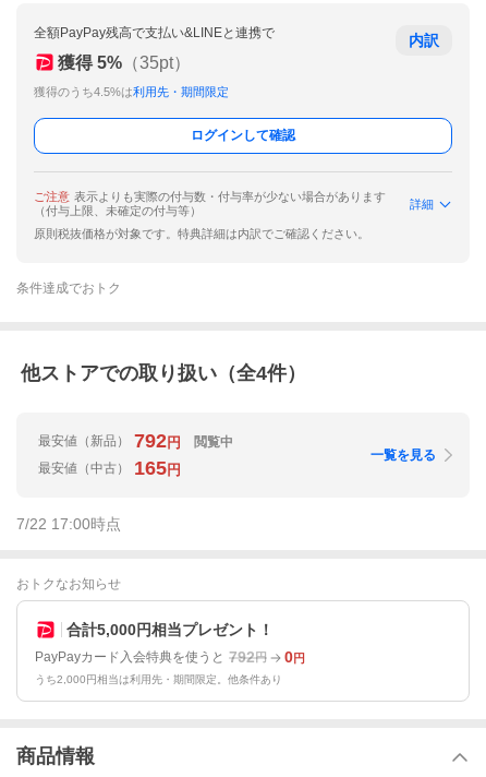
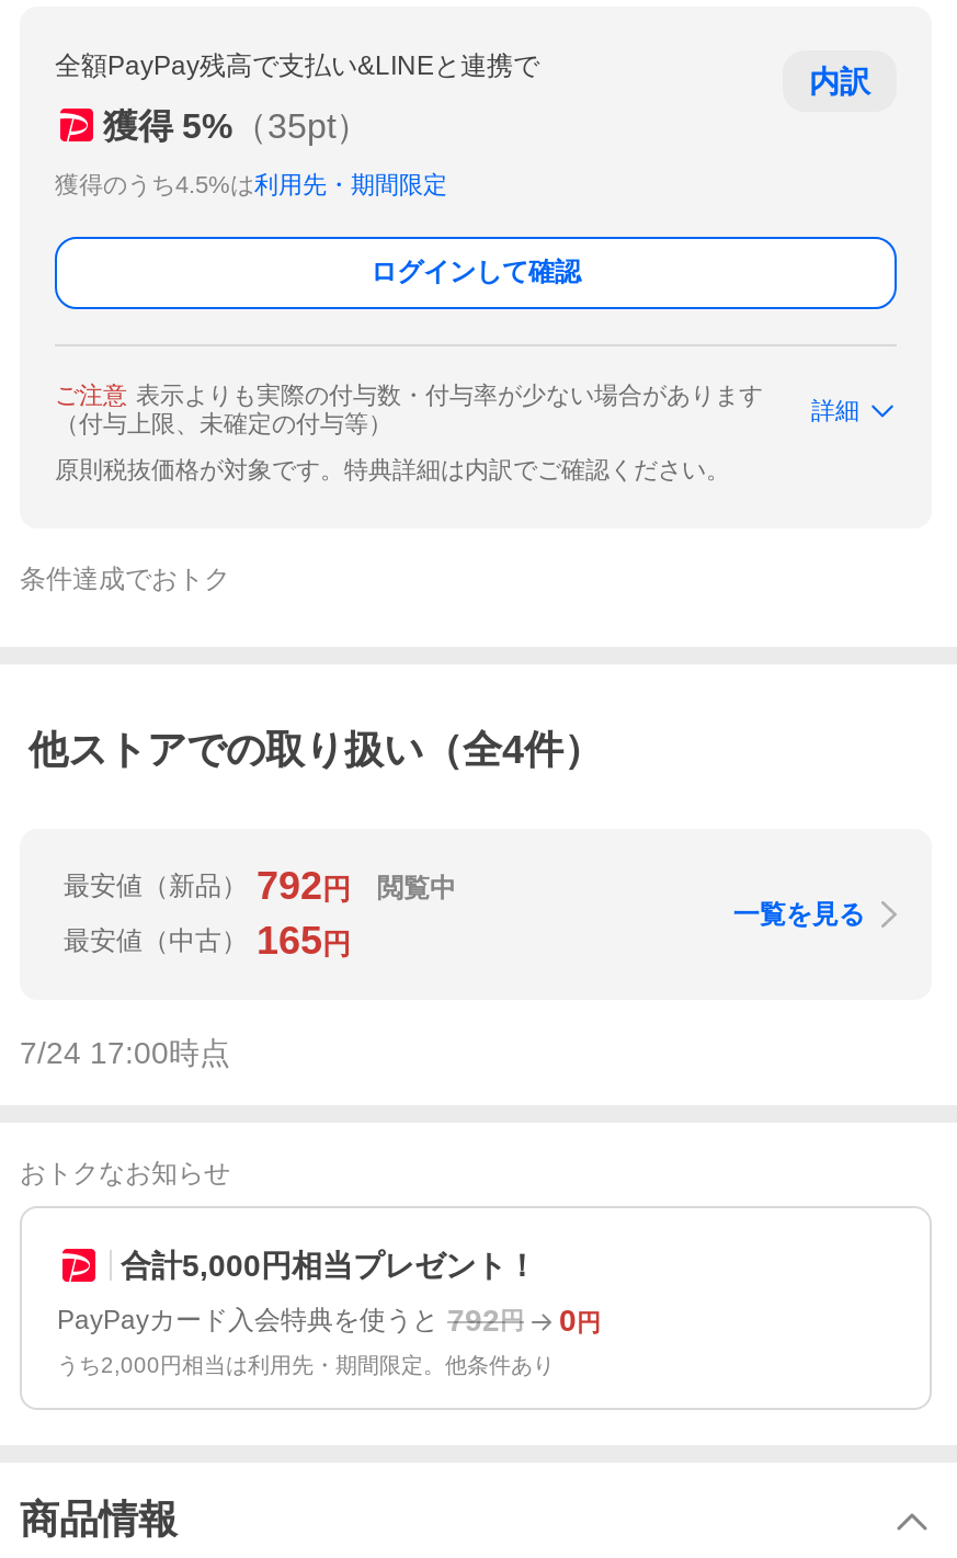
- 7/22 17:00時点
+ 7/24 17:00時点
